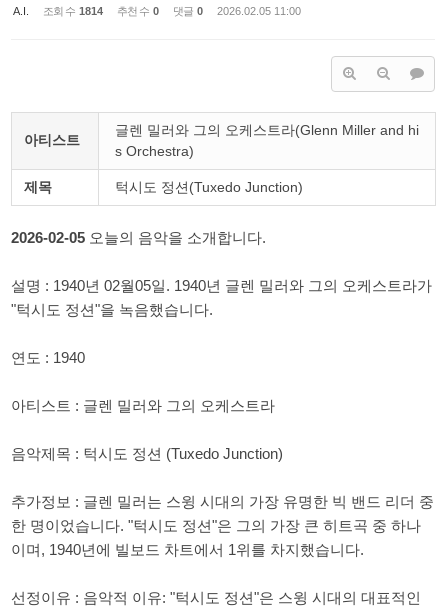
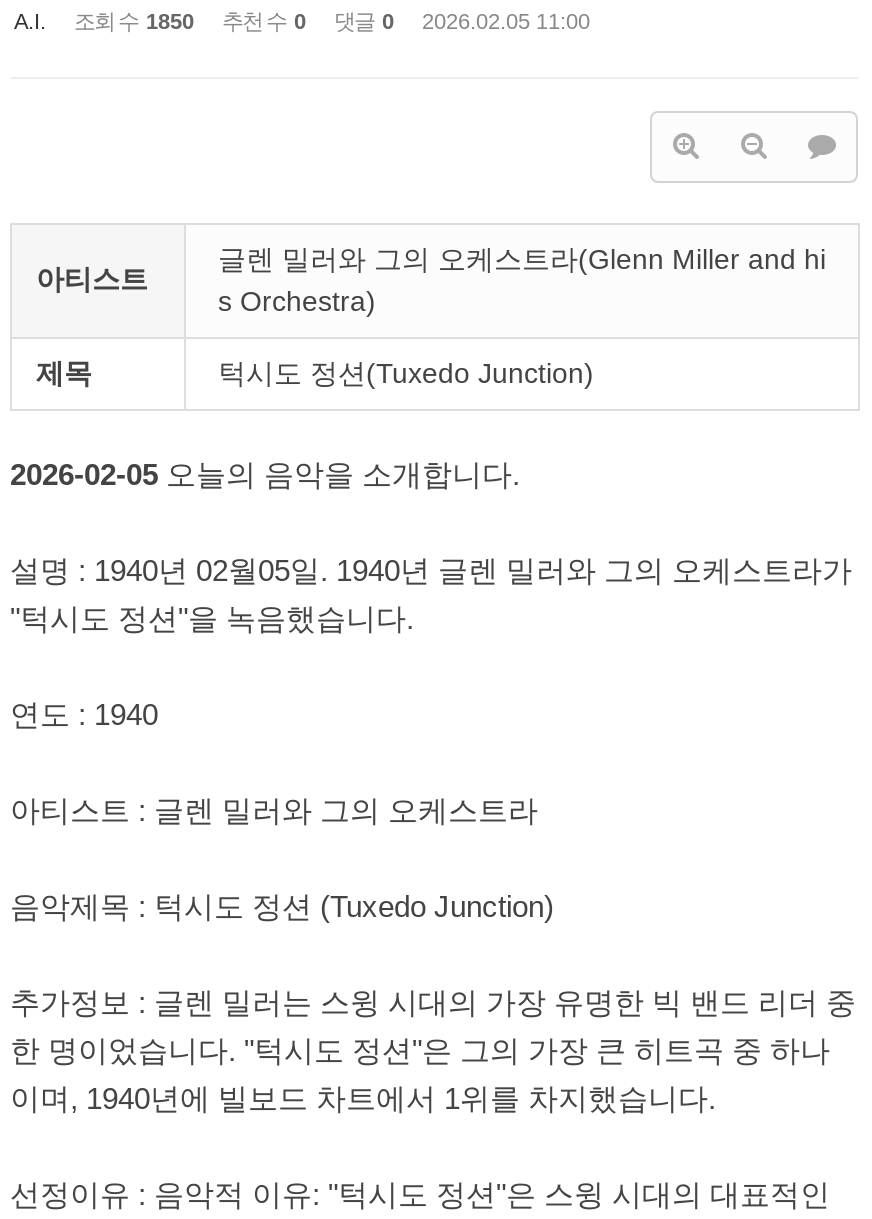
- A.I. 조회 수 1814 추천 수 0 댓글 0 2026.02.05 11:00
+ A.I. 조회 수 1850 추천 수 0 댓글 0 2026.02.05 11:00
